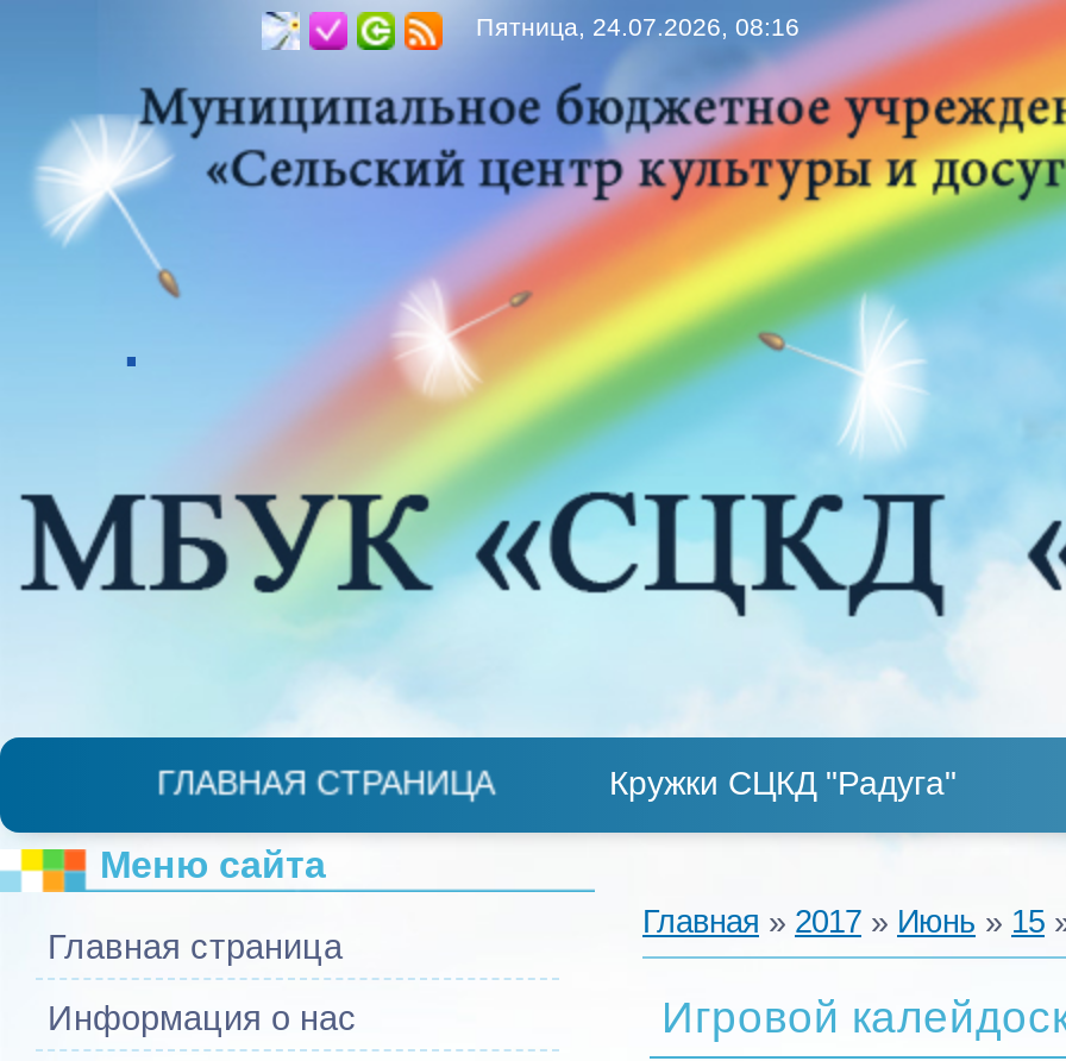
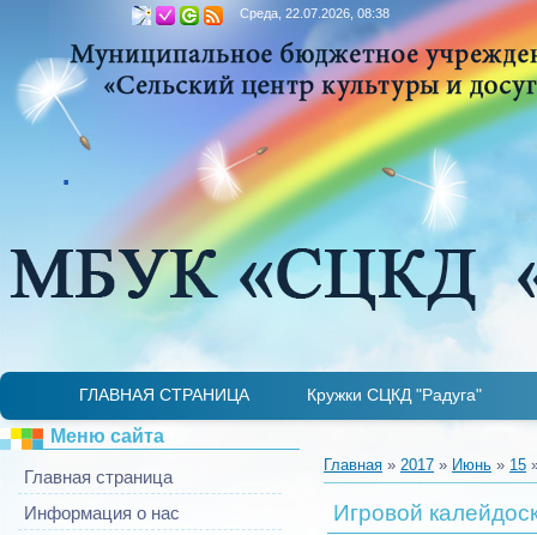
- Пятница, 24.07.2026, 08:16
+ Среда, 22.07.2026, 08:38
